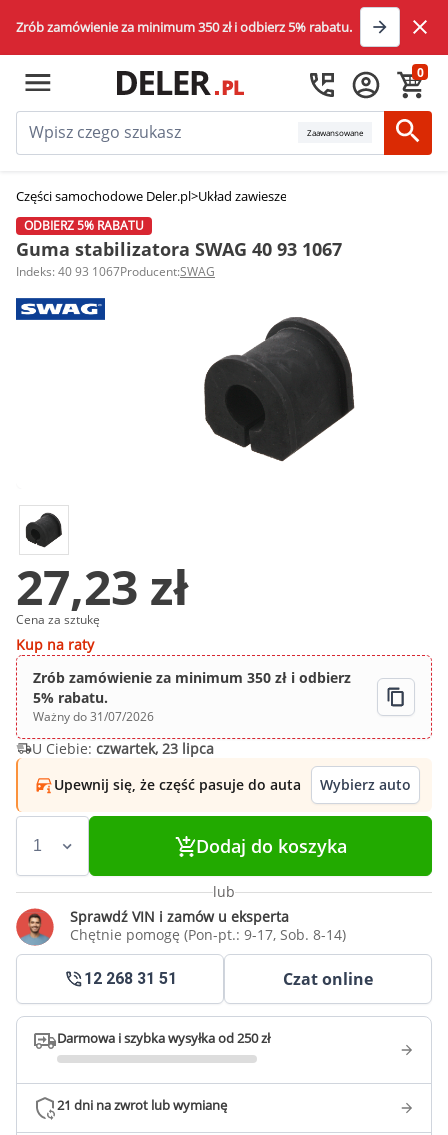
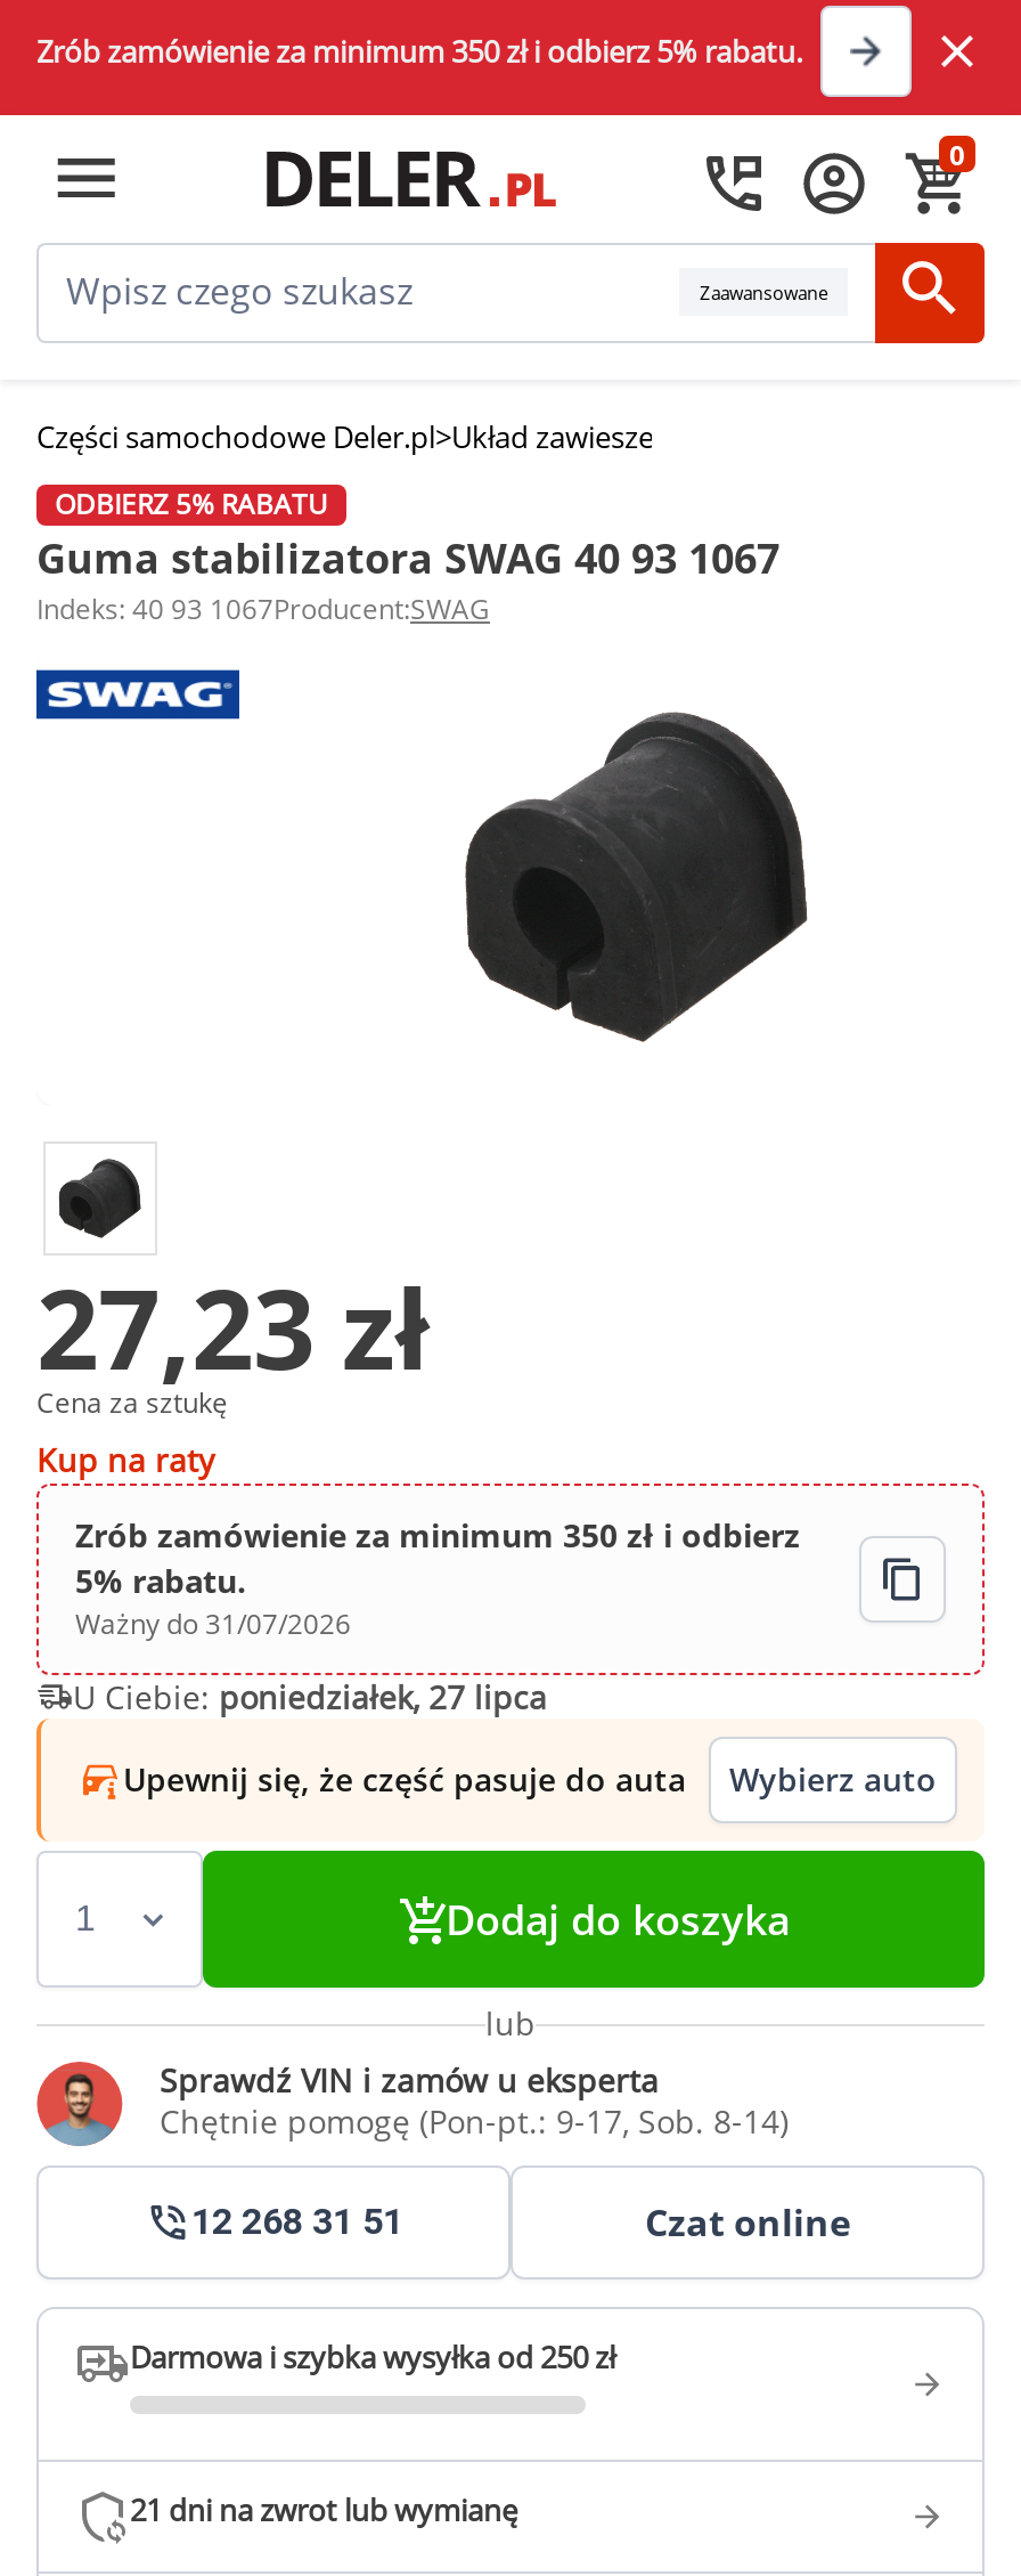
- U Ciebie:czwartek, 23 lipca
+ U Ciebie:poniedziałek, 27 lipca
